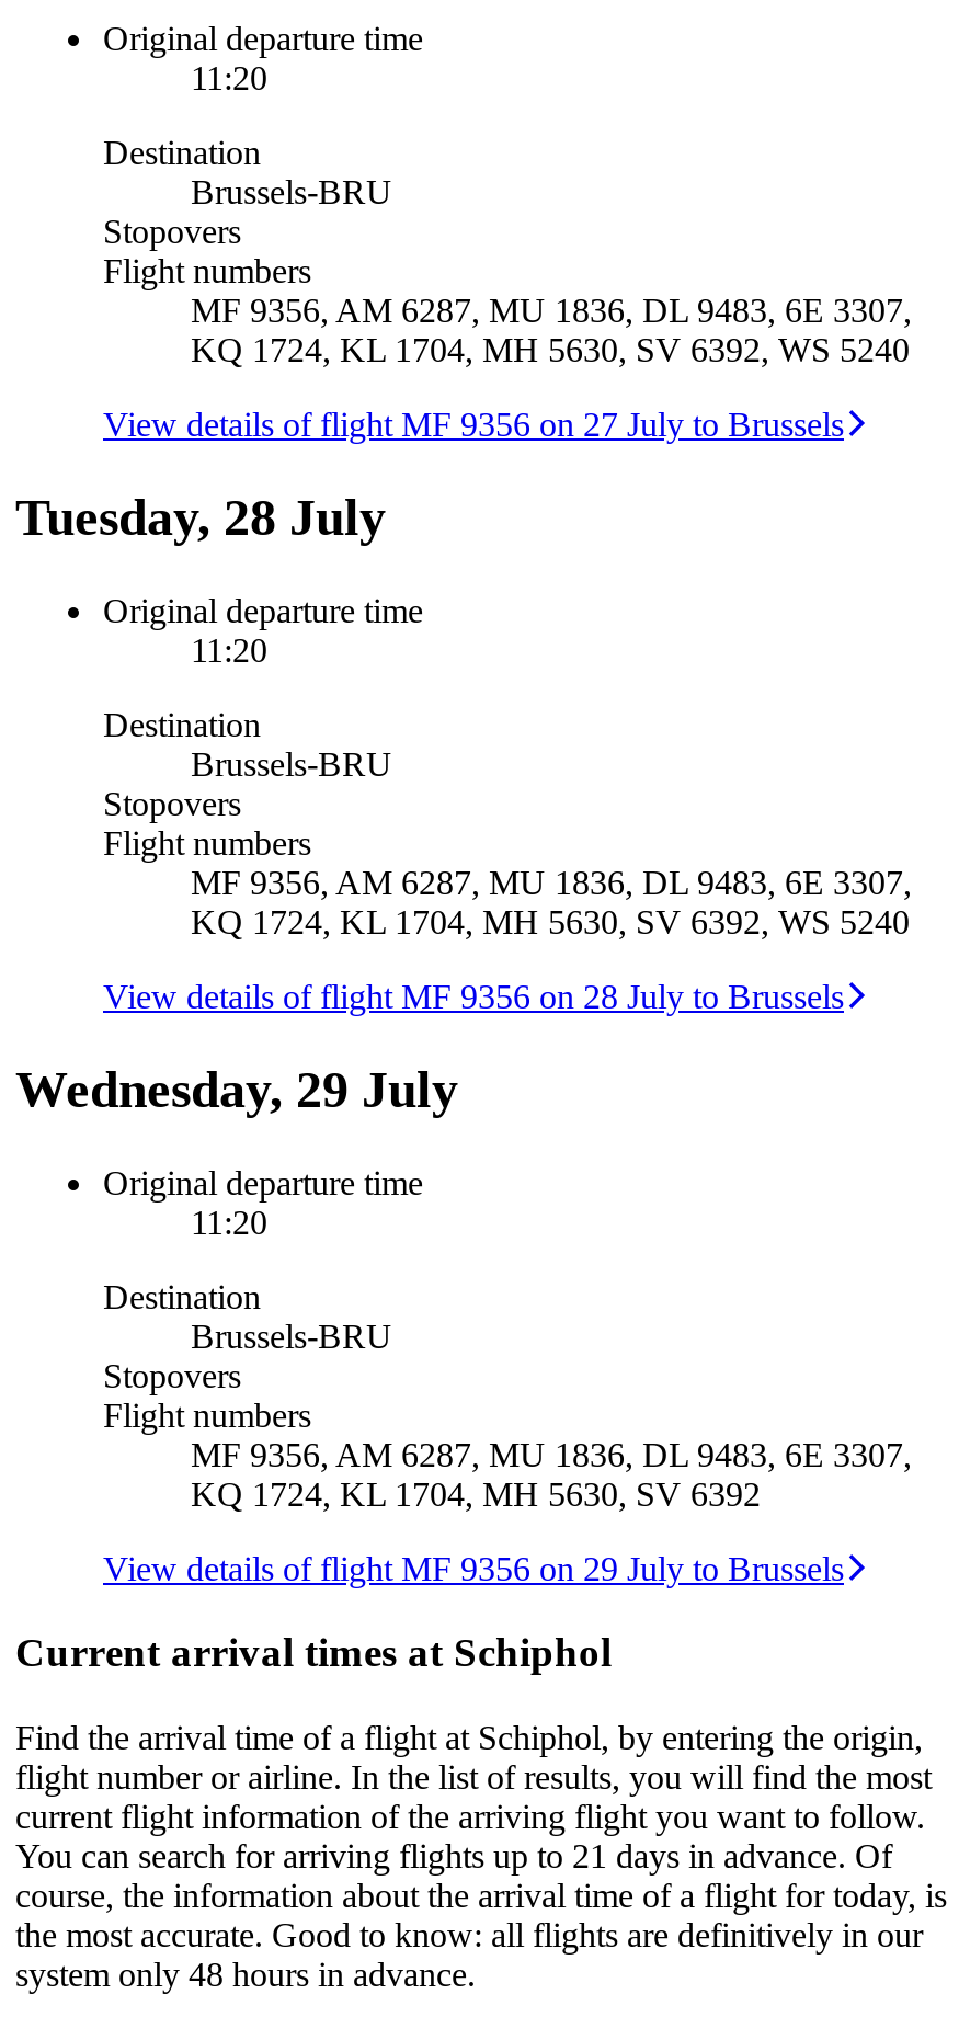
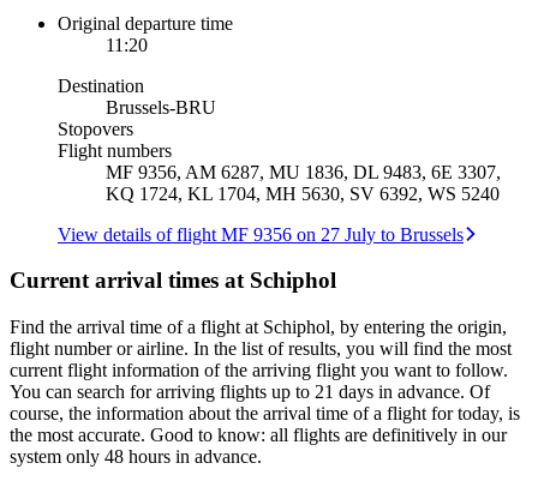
- Tuesday, 28 July
- Original departure time
- 11:20
- Destination
- Brussels-BRU
- Stopovers
- Flight numbers
- MF 9356, AM 6287, MU 1836, DL 9483, 6E 3307,
- KQ 1724, KL 1704, MH 5630, SV 6392, WS 5240
- View details of flight MF 9356 on 28 July to Brussels
- Wednesday, 29 July
- Original departure time
- 11:20
- Destination
- Brussels-BRU
- Stopovers
- Flight numbers
- MF 9356, AM 6287, MU 1836, DL 9483, 6E 3307,
- KQ 1724, KL 1704, MH 5630, SV 6392
- View details of flight MF 9356 on 29 July to Brussels
